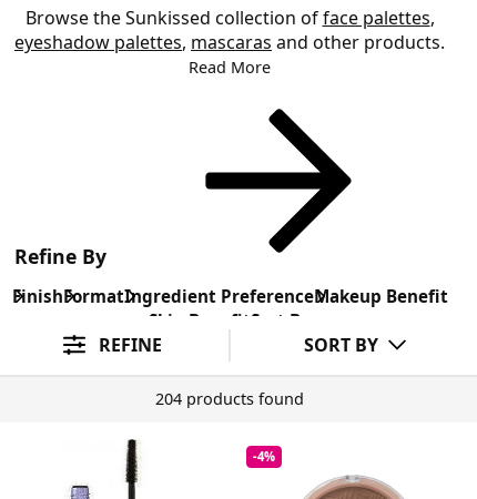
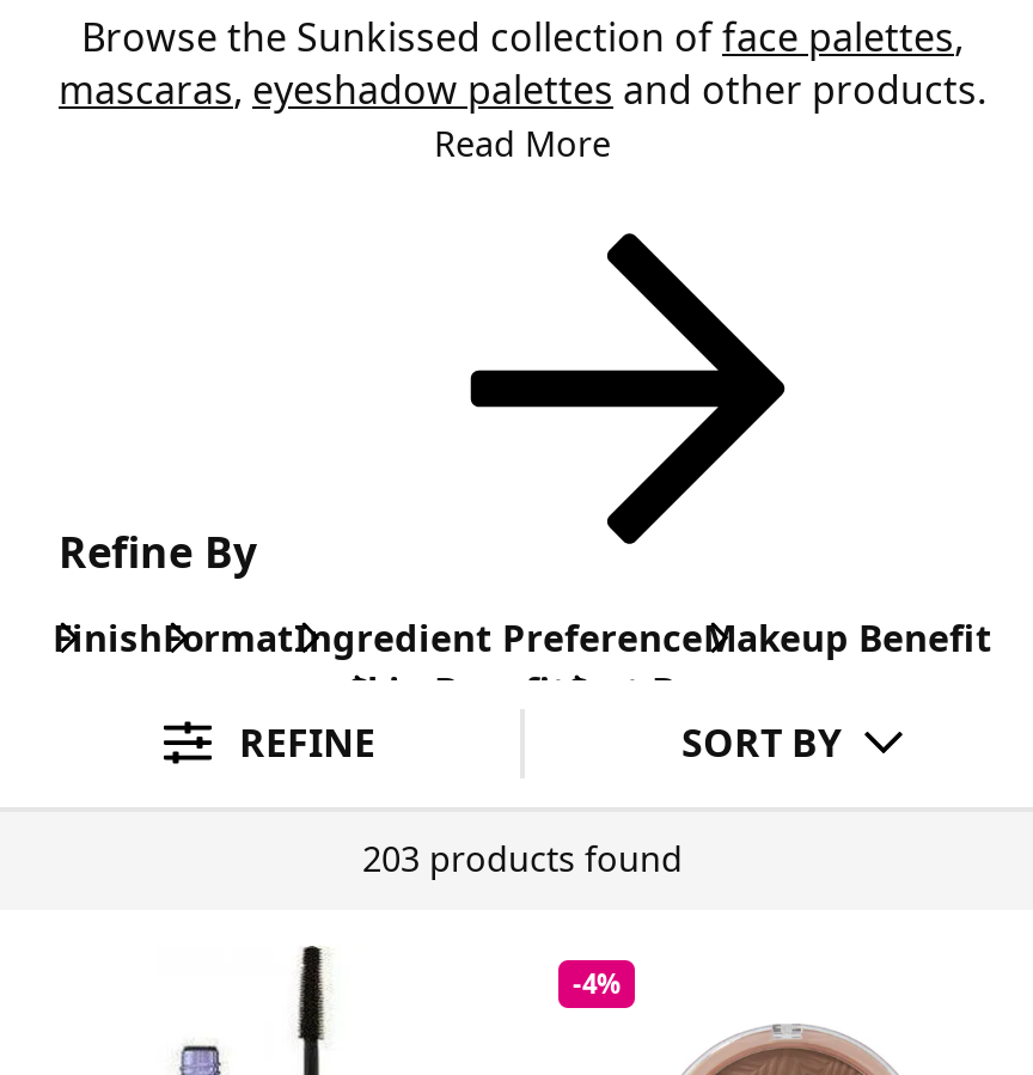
- eyeshadow palettes, mascaras and other products.
+ mascaras, eyeshadow palettes and other products.

- 204 products found
+ 203 products found
